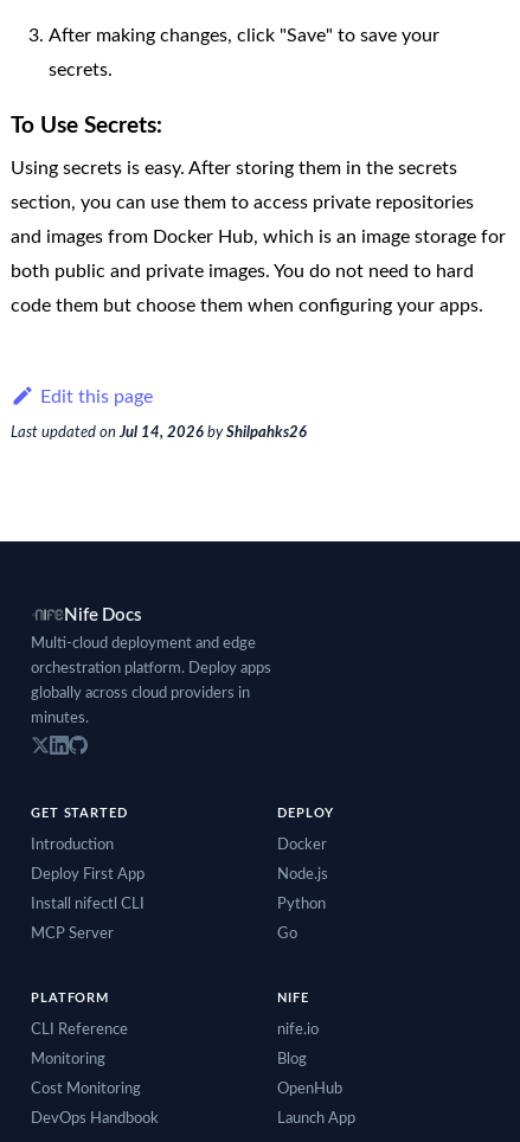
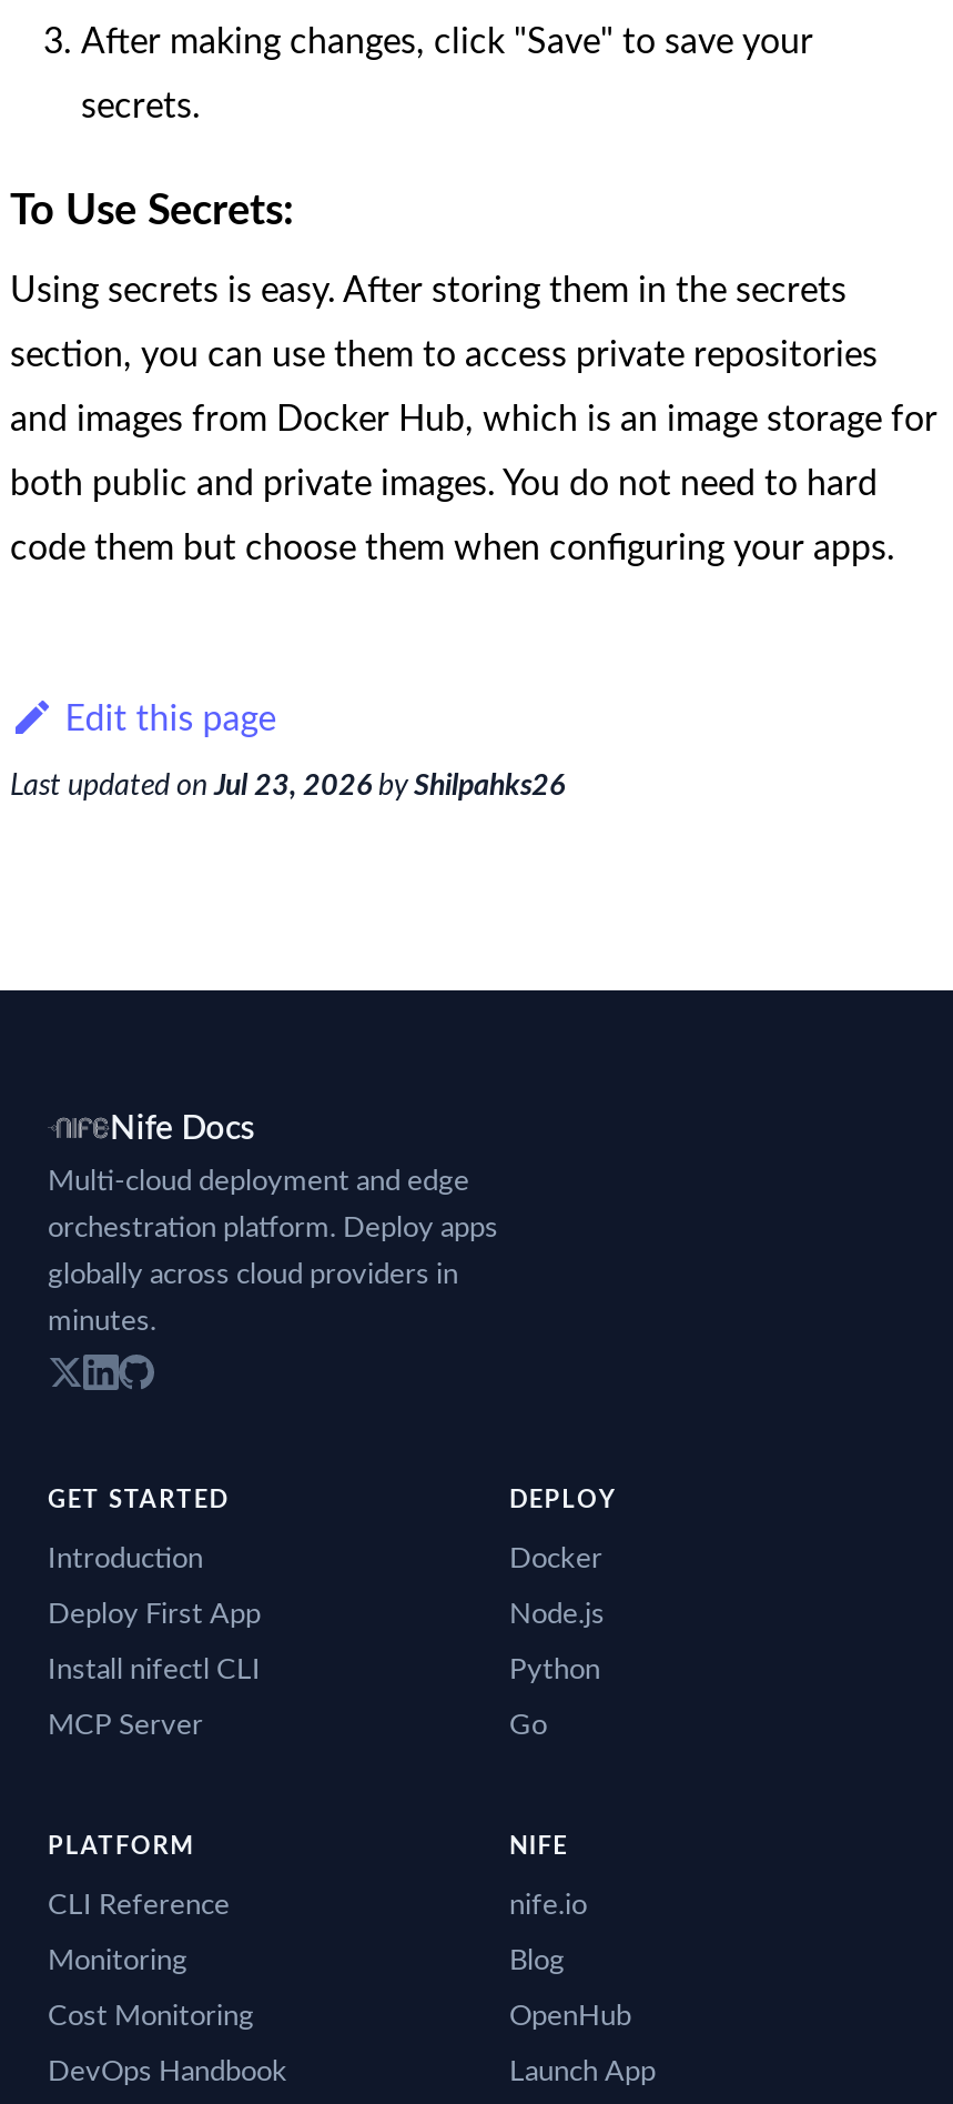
- Last updated on Jul 14, 2026 by Shilpahks26
+ Last updated on Jul 23, 2026 by Shilpahks26
